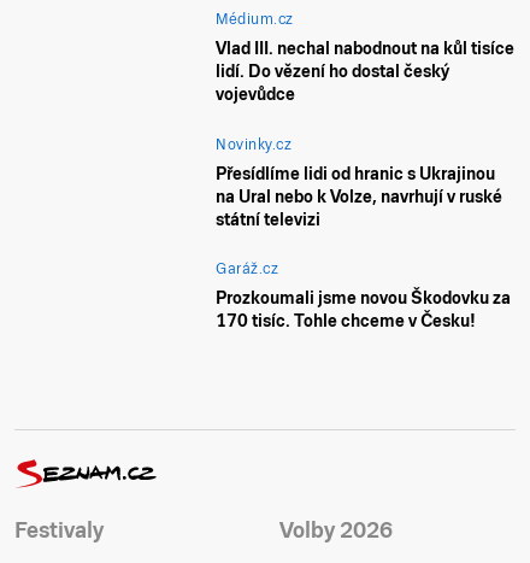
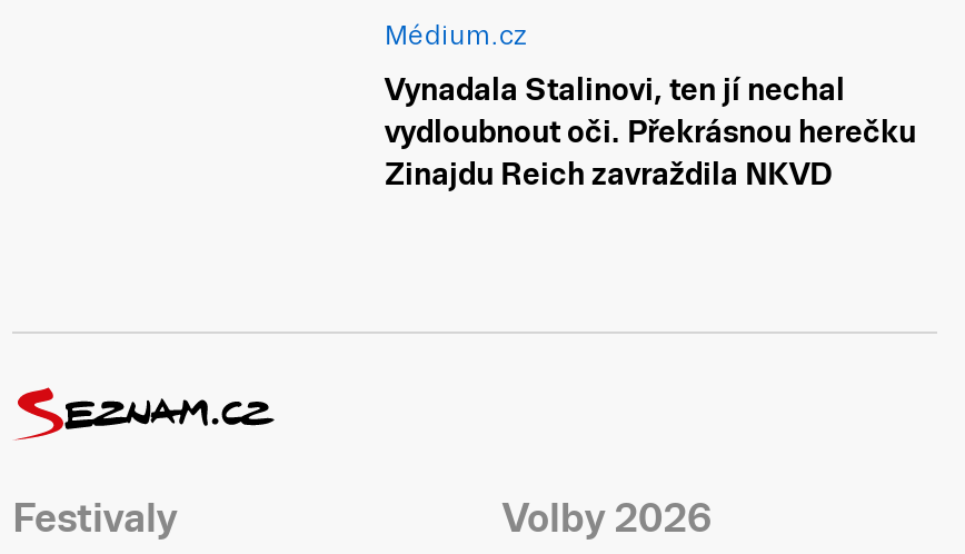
- Vlad III. nechal nabodnout na kůl tisíce
- lidí. Do vězení ho dostal český
- vojevůdce
- Novinky.cz
- Přesídlíme lidi od hranic s Ukrajinou
- na Ural nebo k Volze, navrhují v ruské
- státní televizi
- Garáž.cz
- Prozkoumali jsme novou Škodovku za
- 170 tisíc. Tohle chceme v Česku!
+ Vynadala Stalinovi, ten jí nechal
+ vydloubnout oči. Překrásnou herečku
+ Zinajdu Reich zavraždila NKVD
